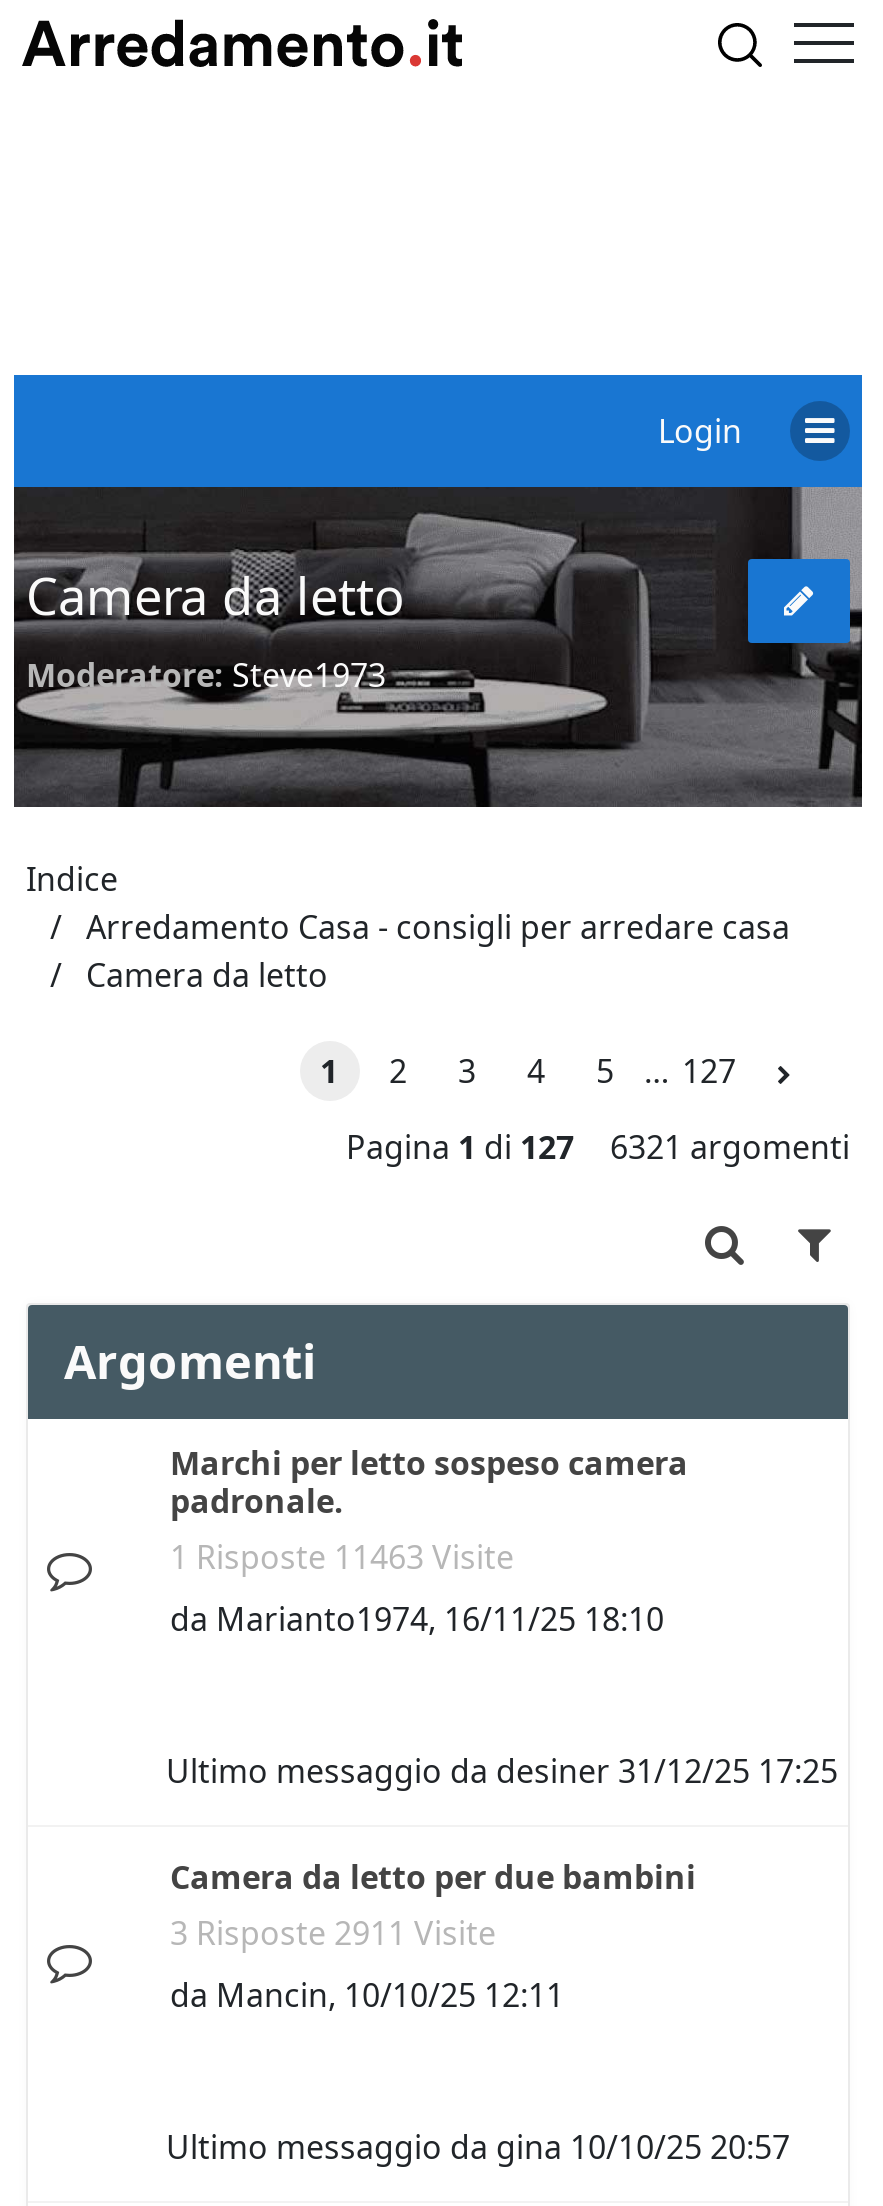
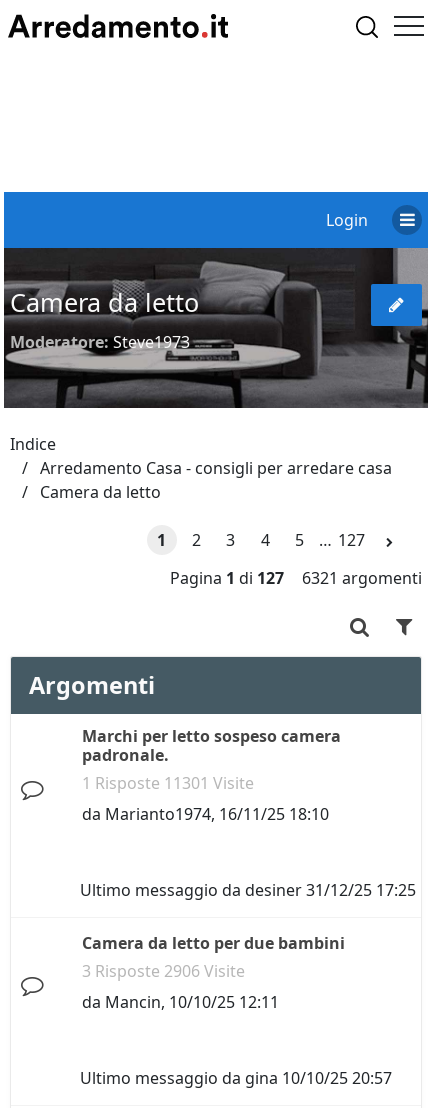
- 1 Risposte 11463 Visite
+ 1 Risposte 11301 Visite

- 3 Risposte 2911 Visite
+ 3 Risposte 2906 Visite
